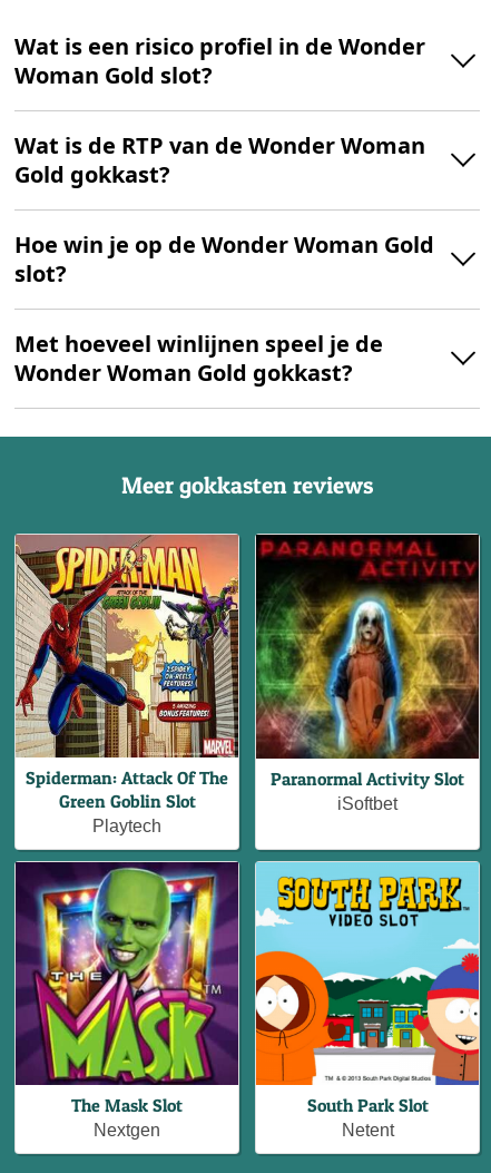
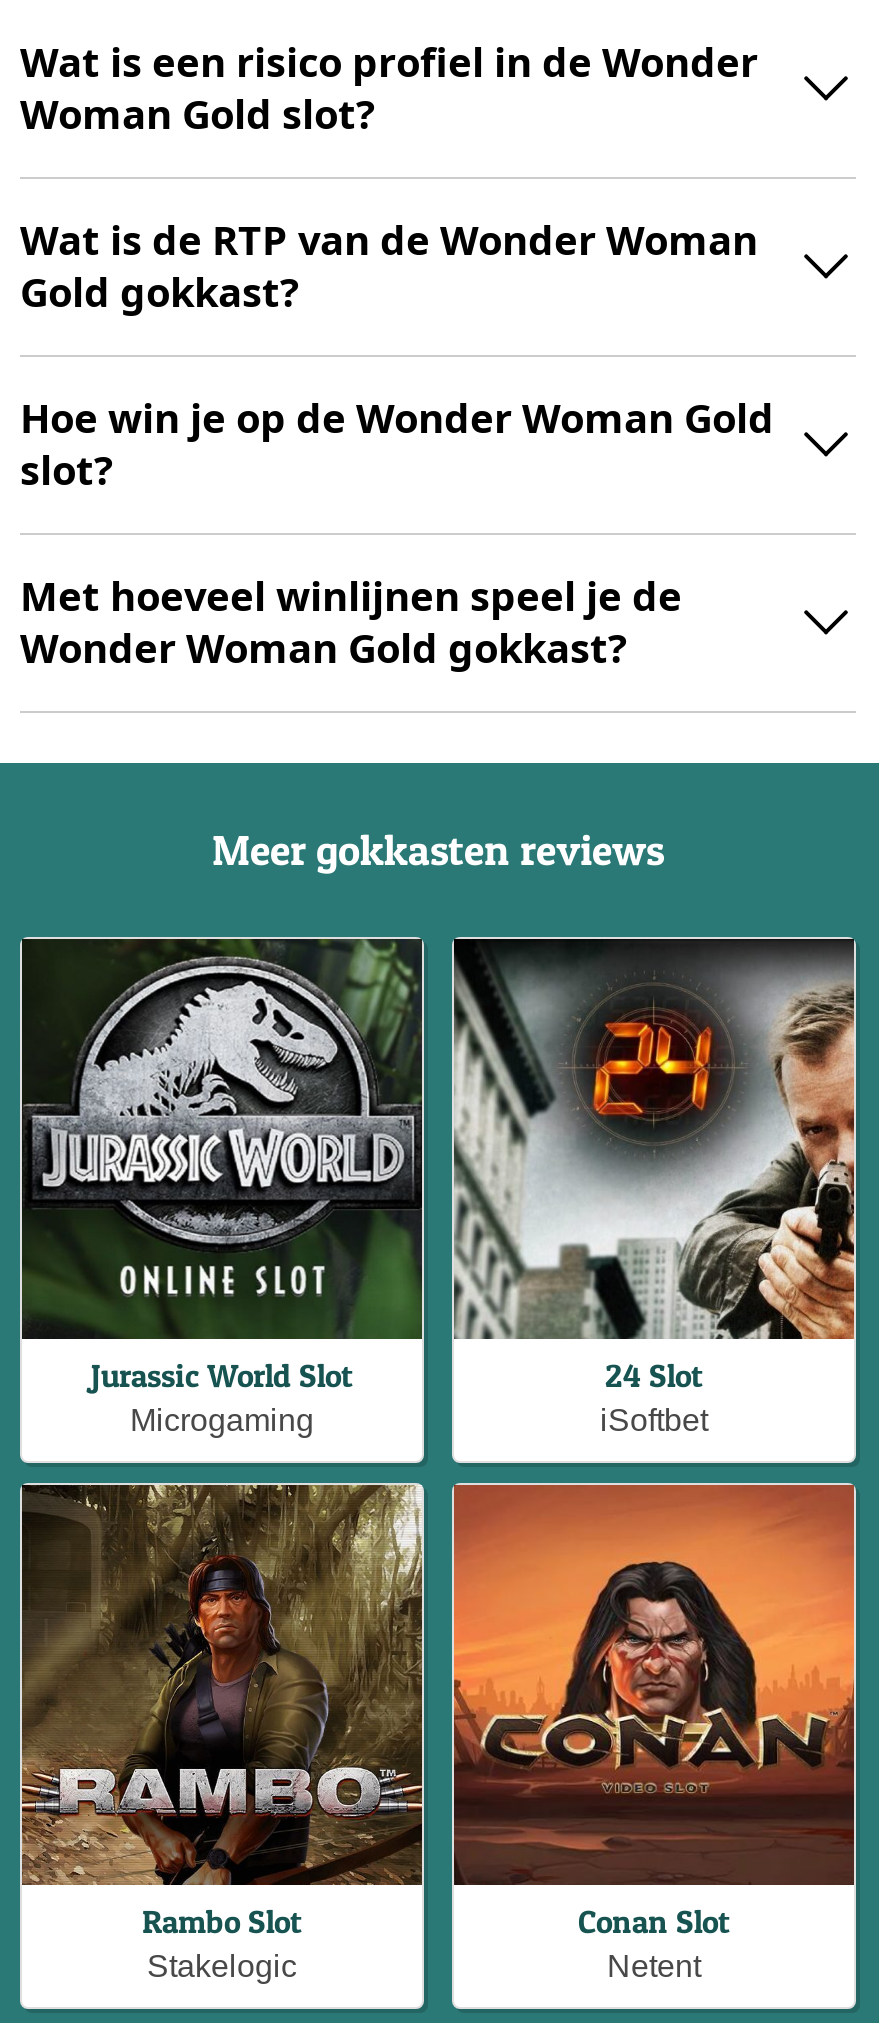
- [image]
- Spiderman: Attack Of The
- Green Goblin Slot
- Playtech
+ [image]
+ Jurassic World Slot
+ Microgaming

- [image]
- Paranormal Activity Slot
+ [image]
+ 24 Slot

- [image]
- The Mask Slot
- Nextgen
+ [image]
+ Rambo Slot
+ Stakelogic

- [image]
- South Park Slot
+ [image]
+ Conan Slot
